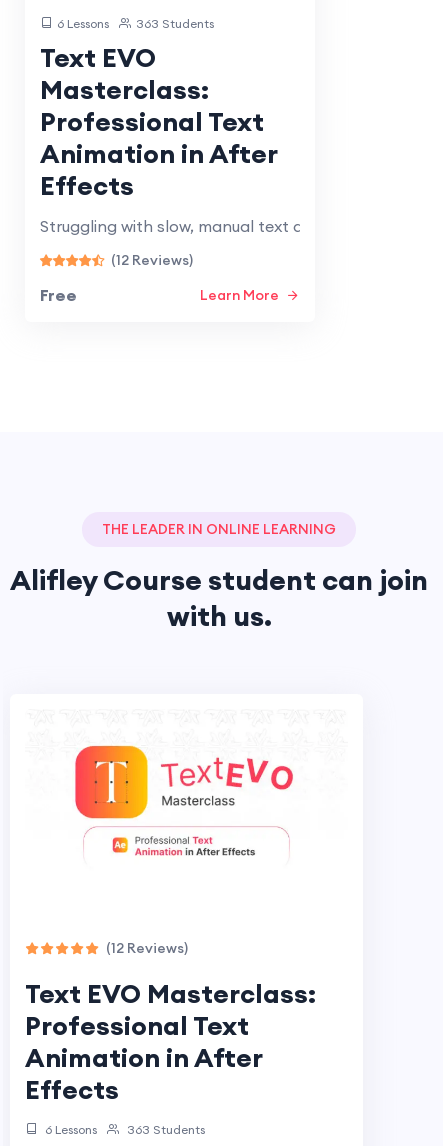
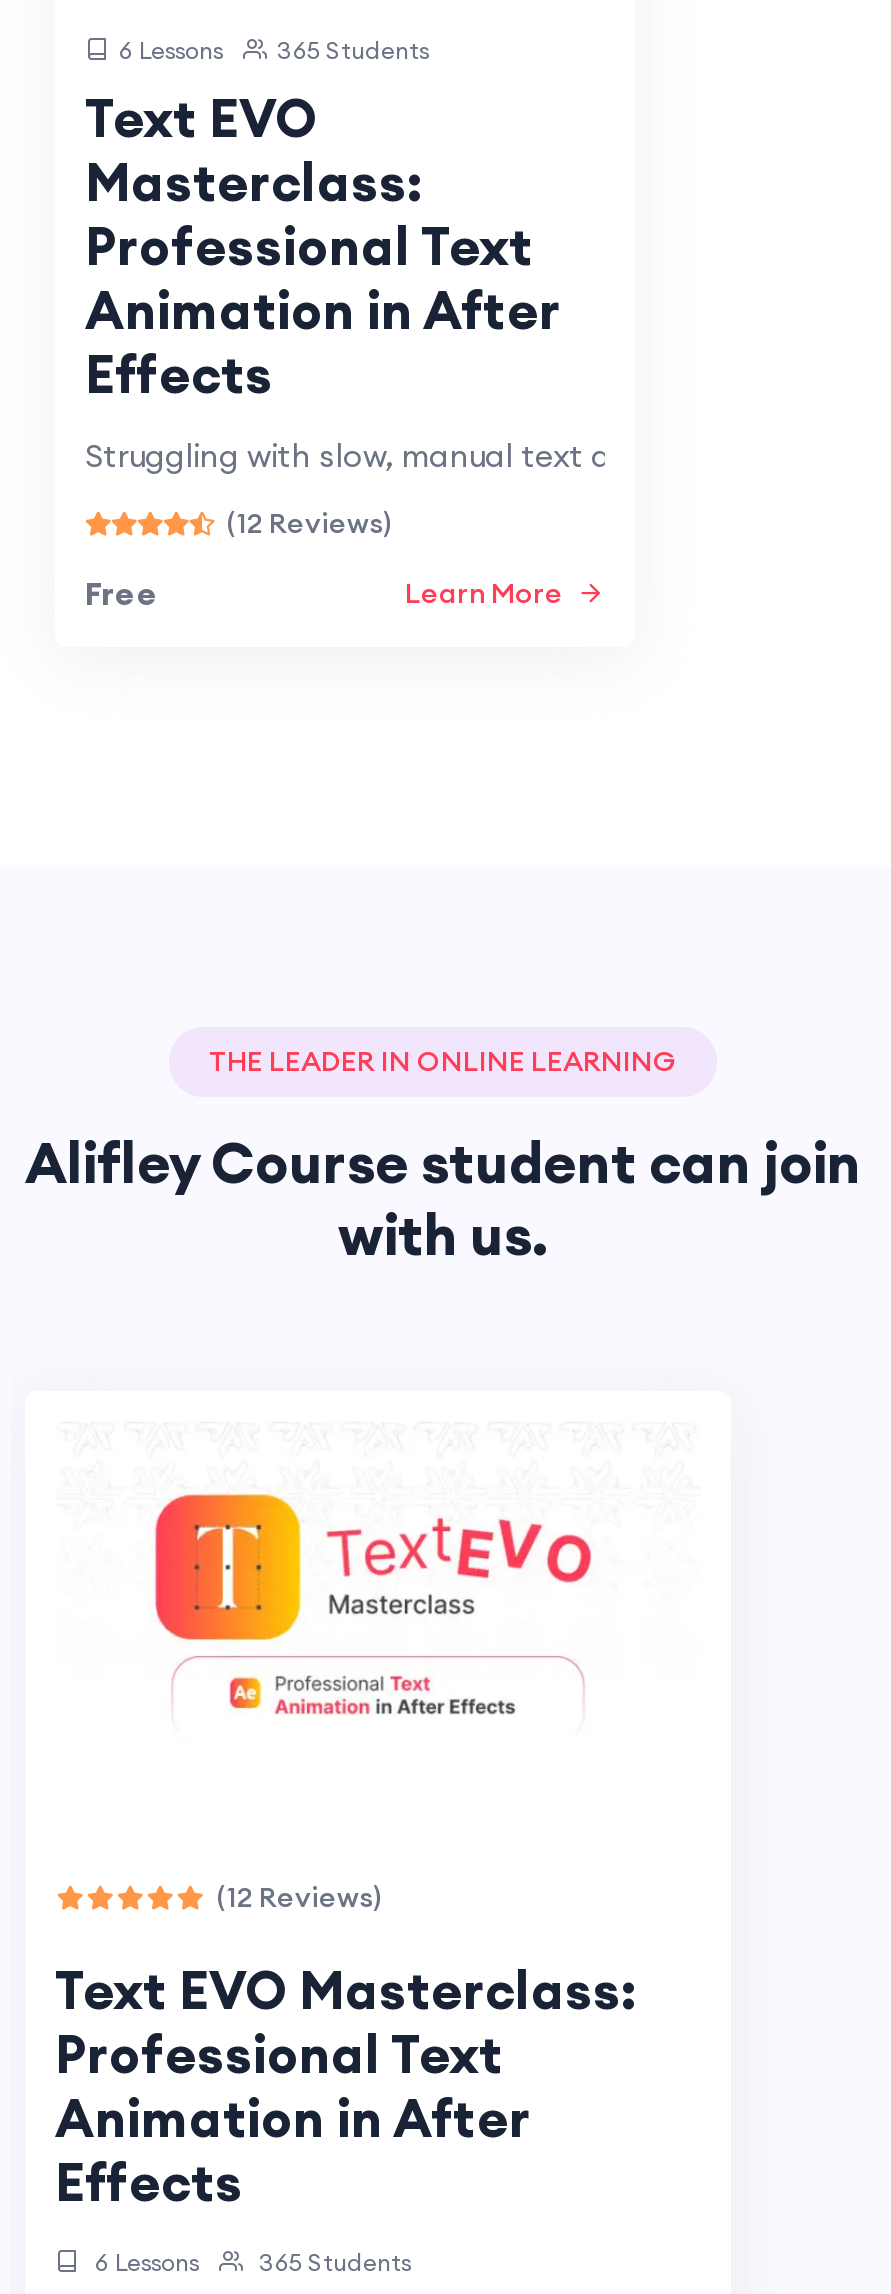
- 6 Lessons 363 Students
+ 6 Lessons 365 Students

- 6 Lessons 363 Students
+ 6 Lessons 365 Students
